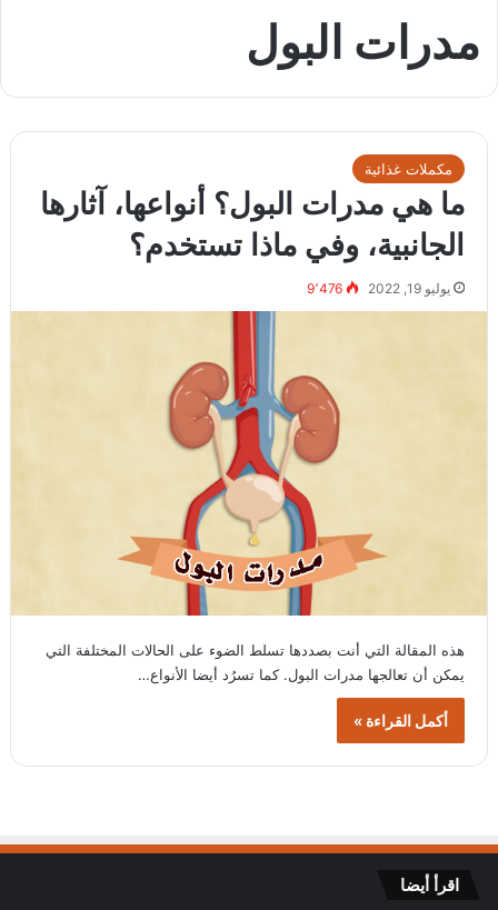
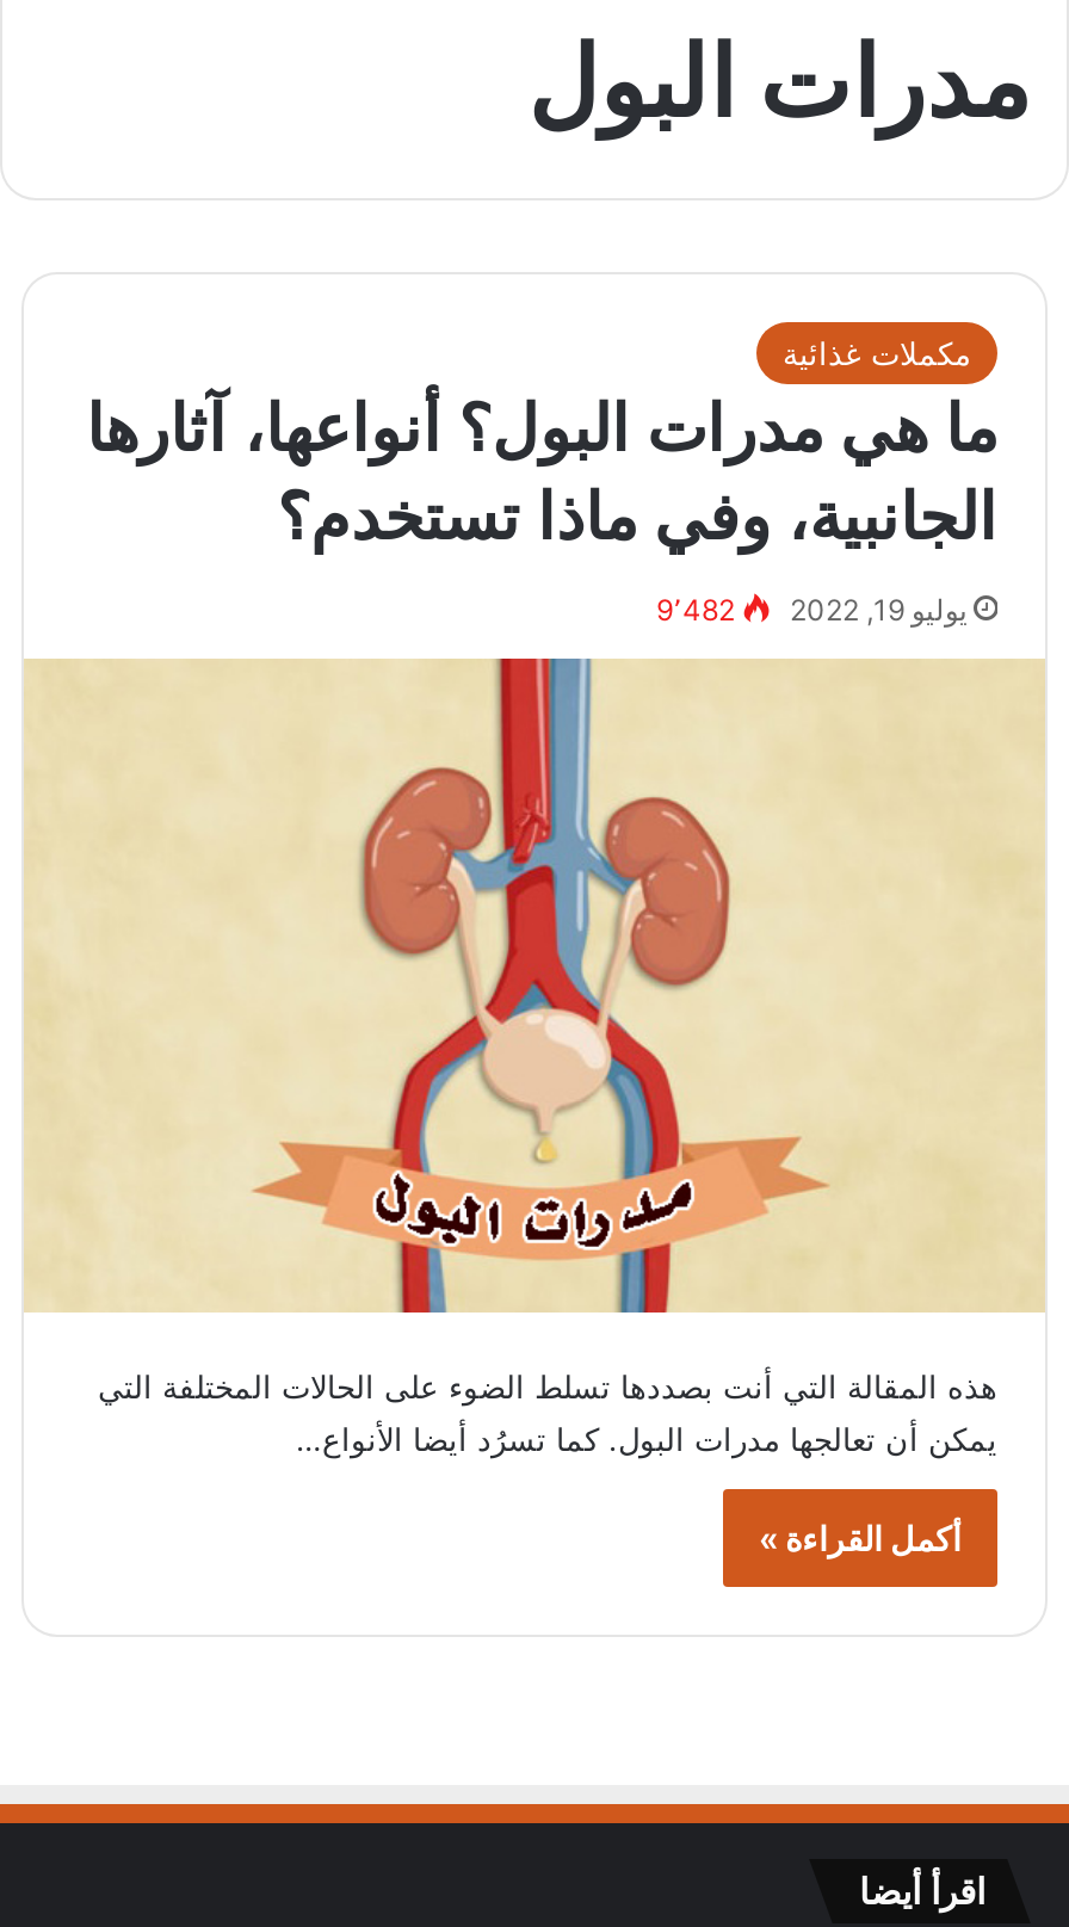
- 9٬476
+ 9٬482
